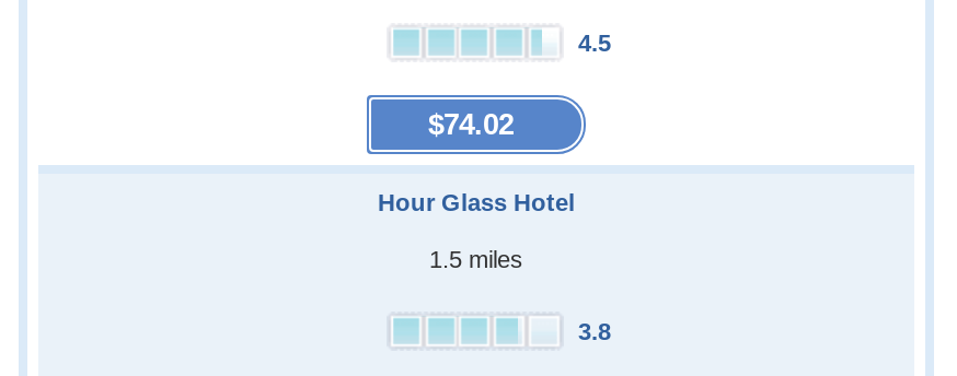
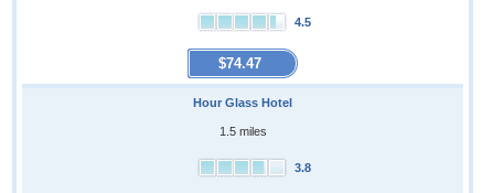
- $74.02
+ $74.47
